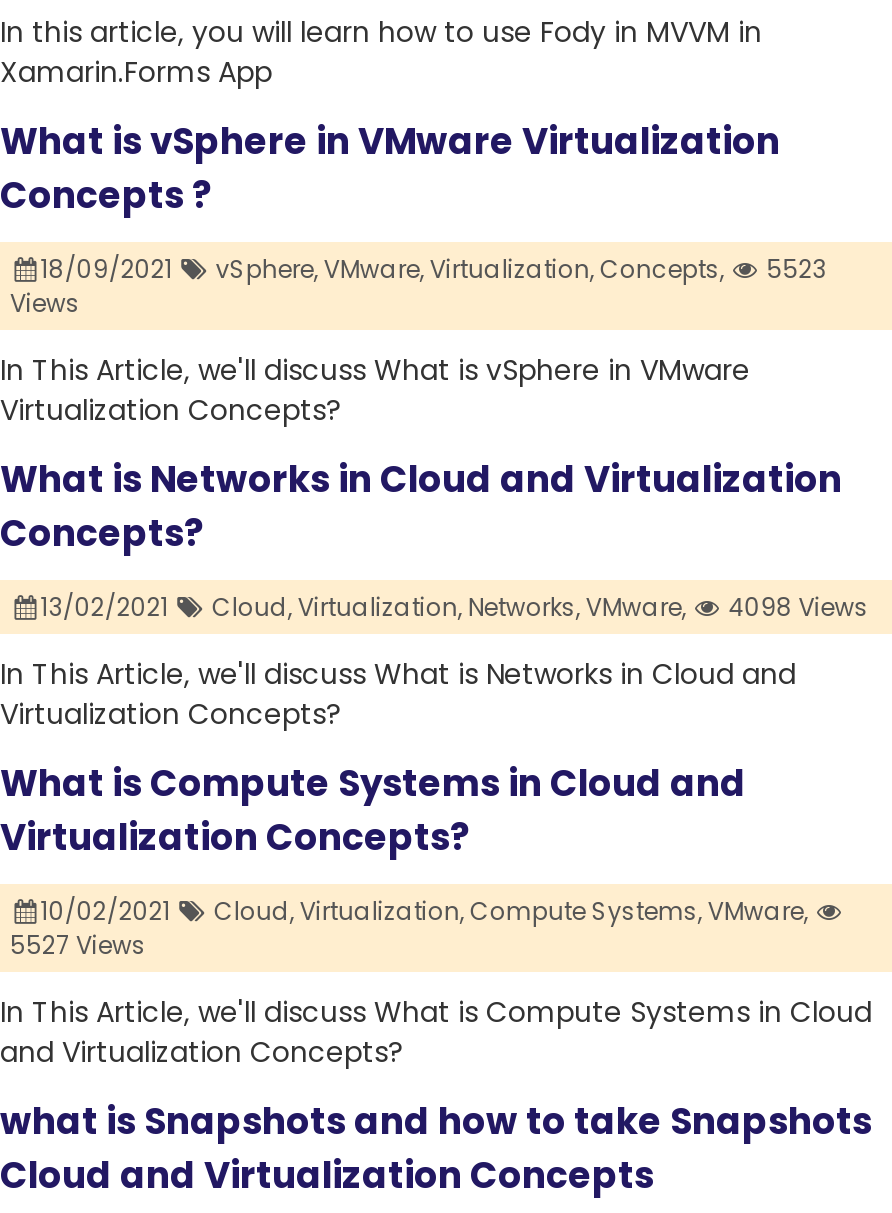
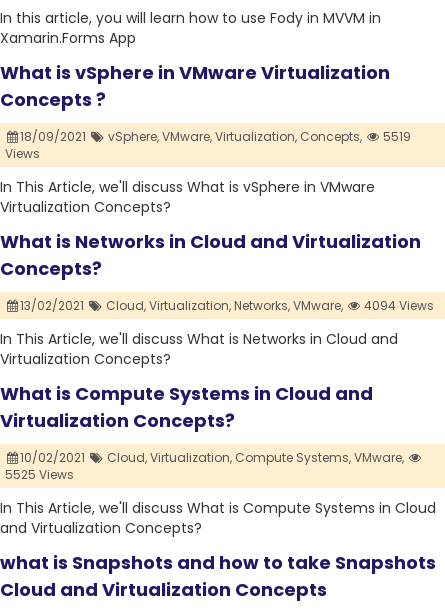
- 18/09/2021 vSphere, VMware, Virtualization, Concepts, 5523
+ 18/09/2021 vSphere, VMware, Virtualization, Concepts, 5519

- 13/02/2021 Cloud, Virtualization, Networks, VMware, 4098 Views
+ 13/02/2021 Cloud, Virtualization, Networks, VMware, 4094 Views

- 5527 Views
+ 5525 Views
